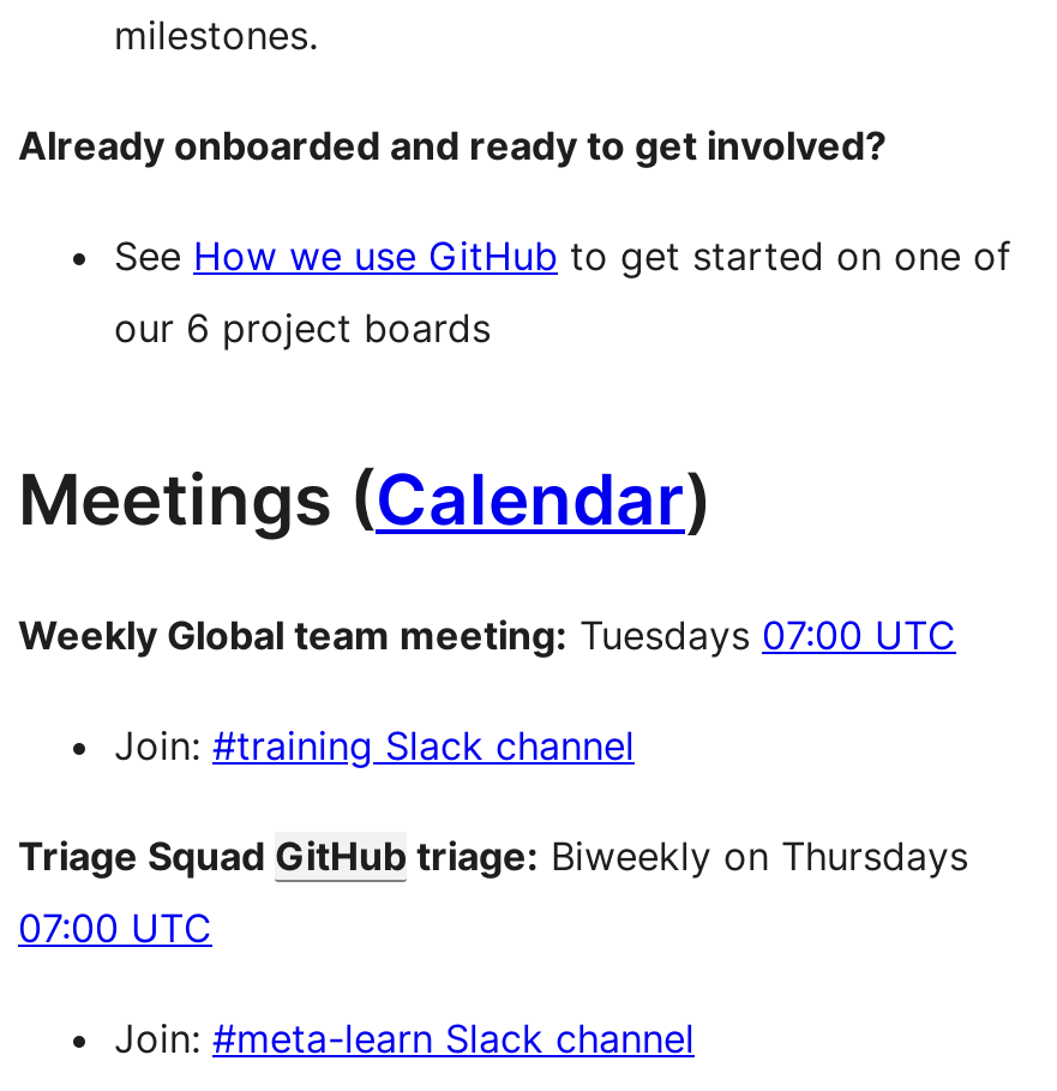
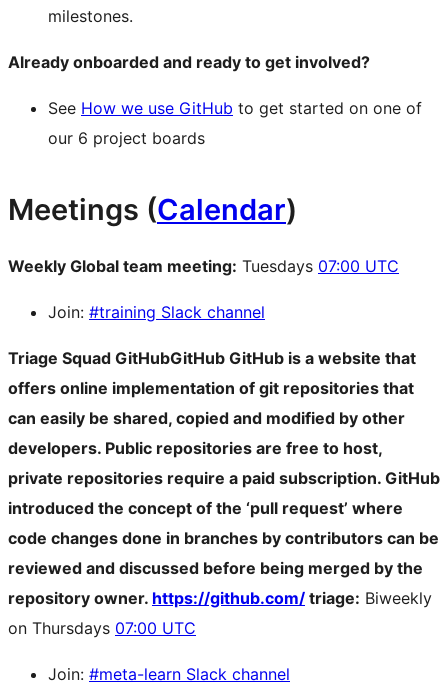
- Triage Squad GitHub triage: Biweekly on Thursdays
- 07:00 UTC
+ Triage Squad GitHubGitHub GitHub is a website that
+ offers online implementation of git repositories that
+ can easily be shared, copied and modified by other
+ developers. Public repositories are free to host,
+ private repositories require a paid subscription. GitHub
+ introduced the concept of the ‘pull request’ where
+ code changes done in branches by contributors can be
+ reviewed and discussed before being merged by the
+ repository owner. https://github.com/ triage: Biweekly
+ on Thursdays 07:00 UTC
